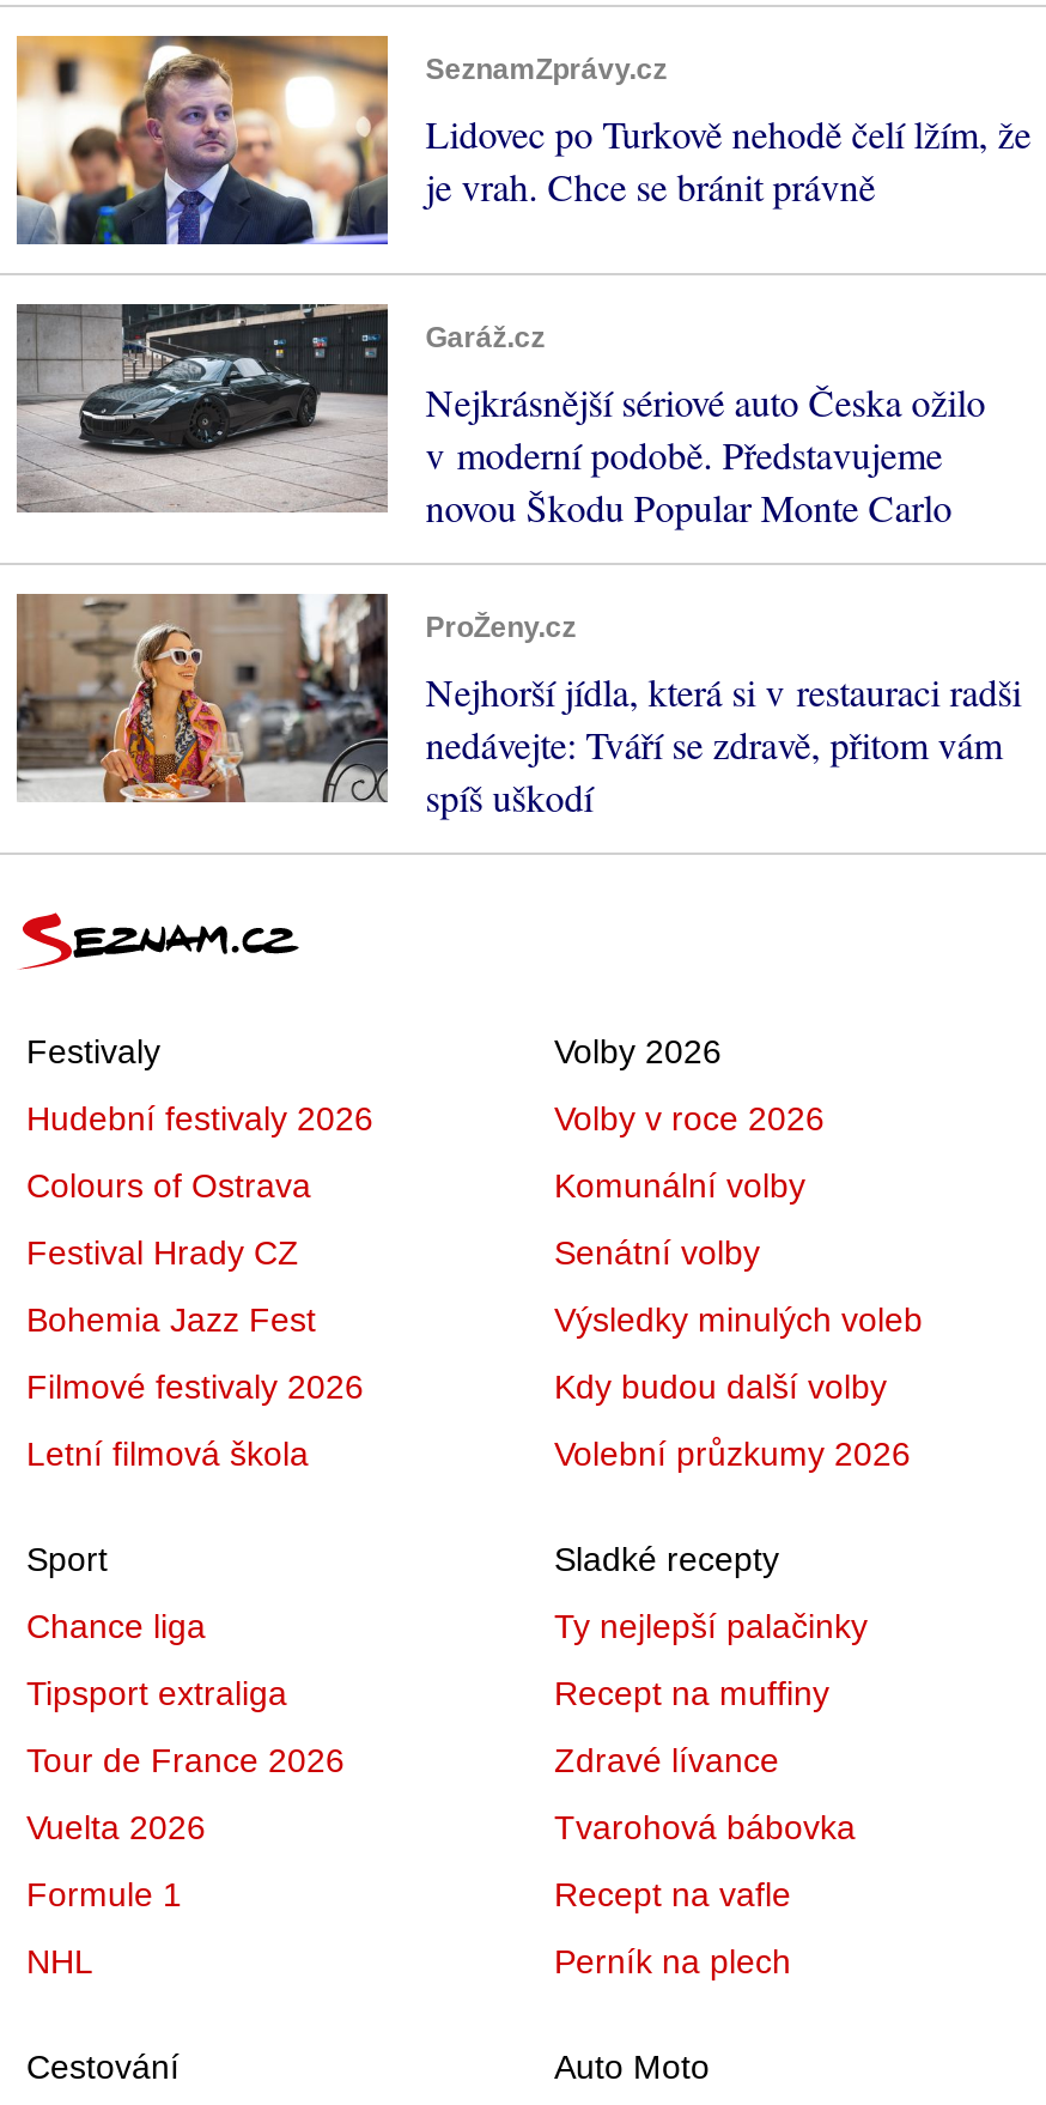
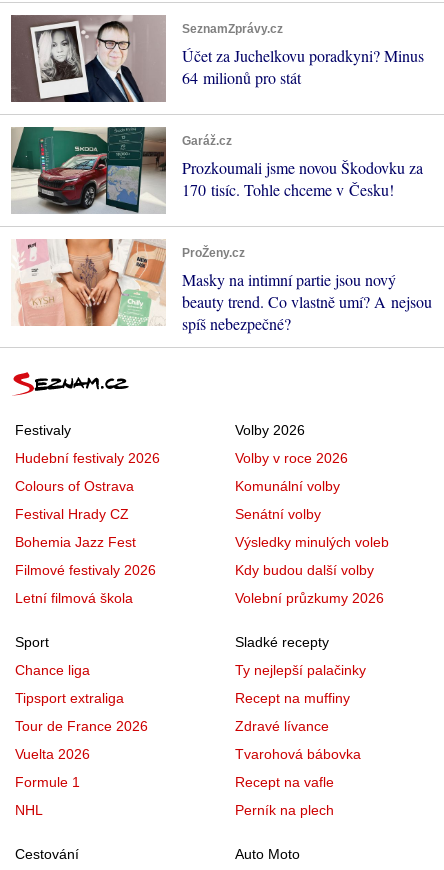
- [image]
- Lidovec po Turkově nehodě čelí lžím, že
- je vrah. Chce se bránit právně
+ [image]
+ Účet za Juchelkovu poradkyni? Minus
+ 64 milionů pro stát

- [image]
- Nejkrásnější sériové auto Česka ožilo
- v moderní podobě. Představujeme
- novou Škodu Popular Monte Carlo
+ [image]
+ Prozkoumali jsme novou Škodovku za
+ 170 tisíc. Tohle chceme v Česku!

- [image]
- Nejhorší jídla, která si v restauraci radši
- nedávejte: Tváří se zdravě, přitom vám
- spíš uškodí
+ [image]
+ Masky na intimní partie jsou nový
+ beauty trend. Co vlastně umí? A nejsou
+ spíš nebezpečné?
